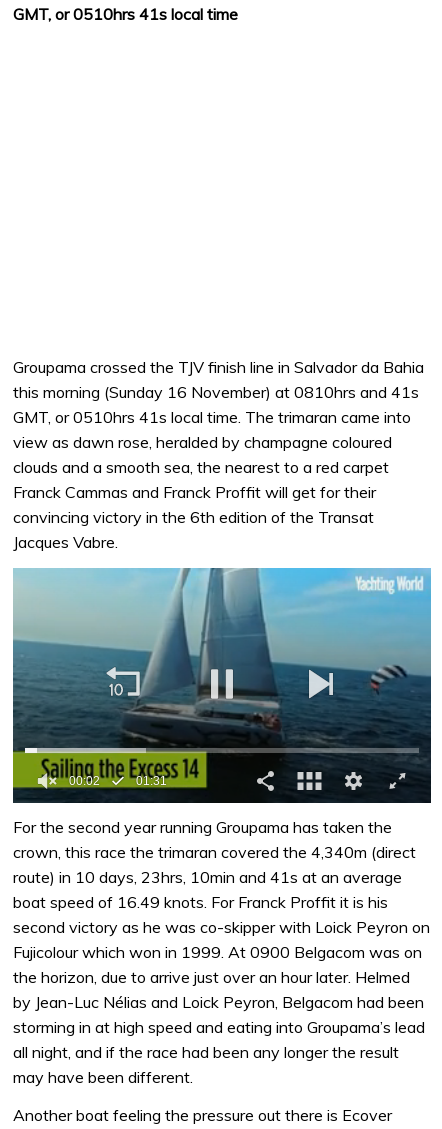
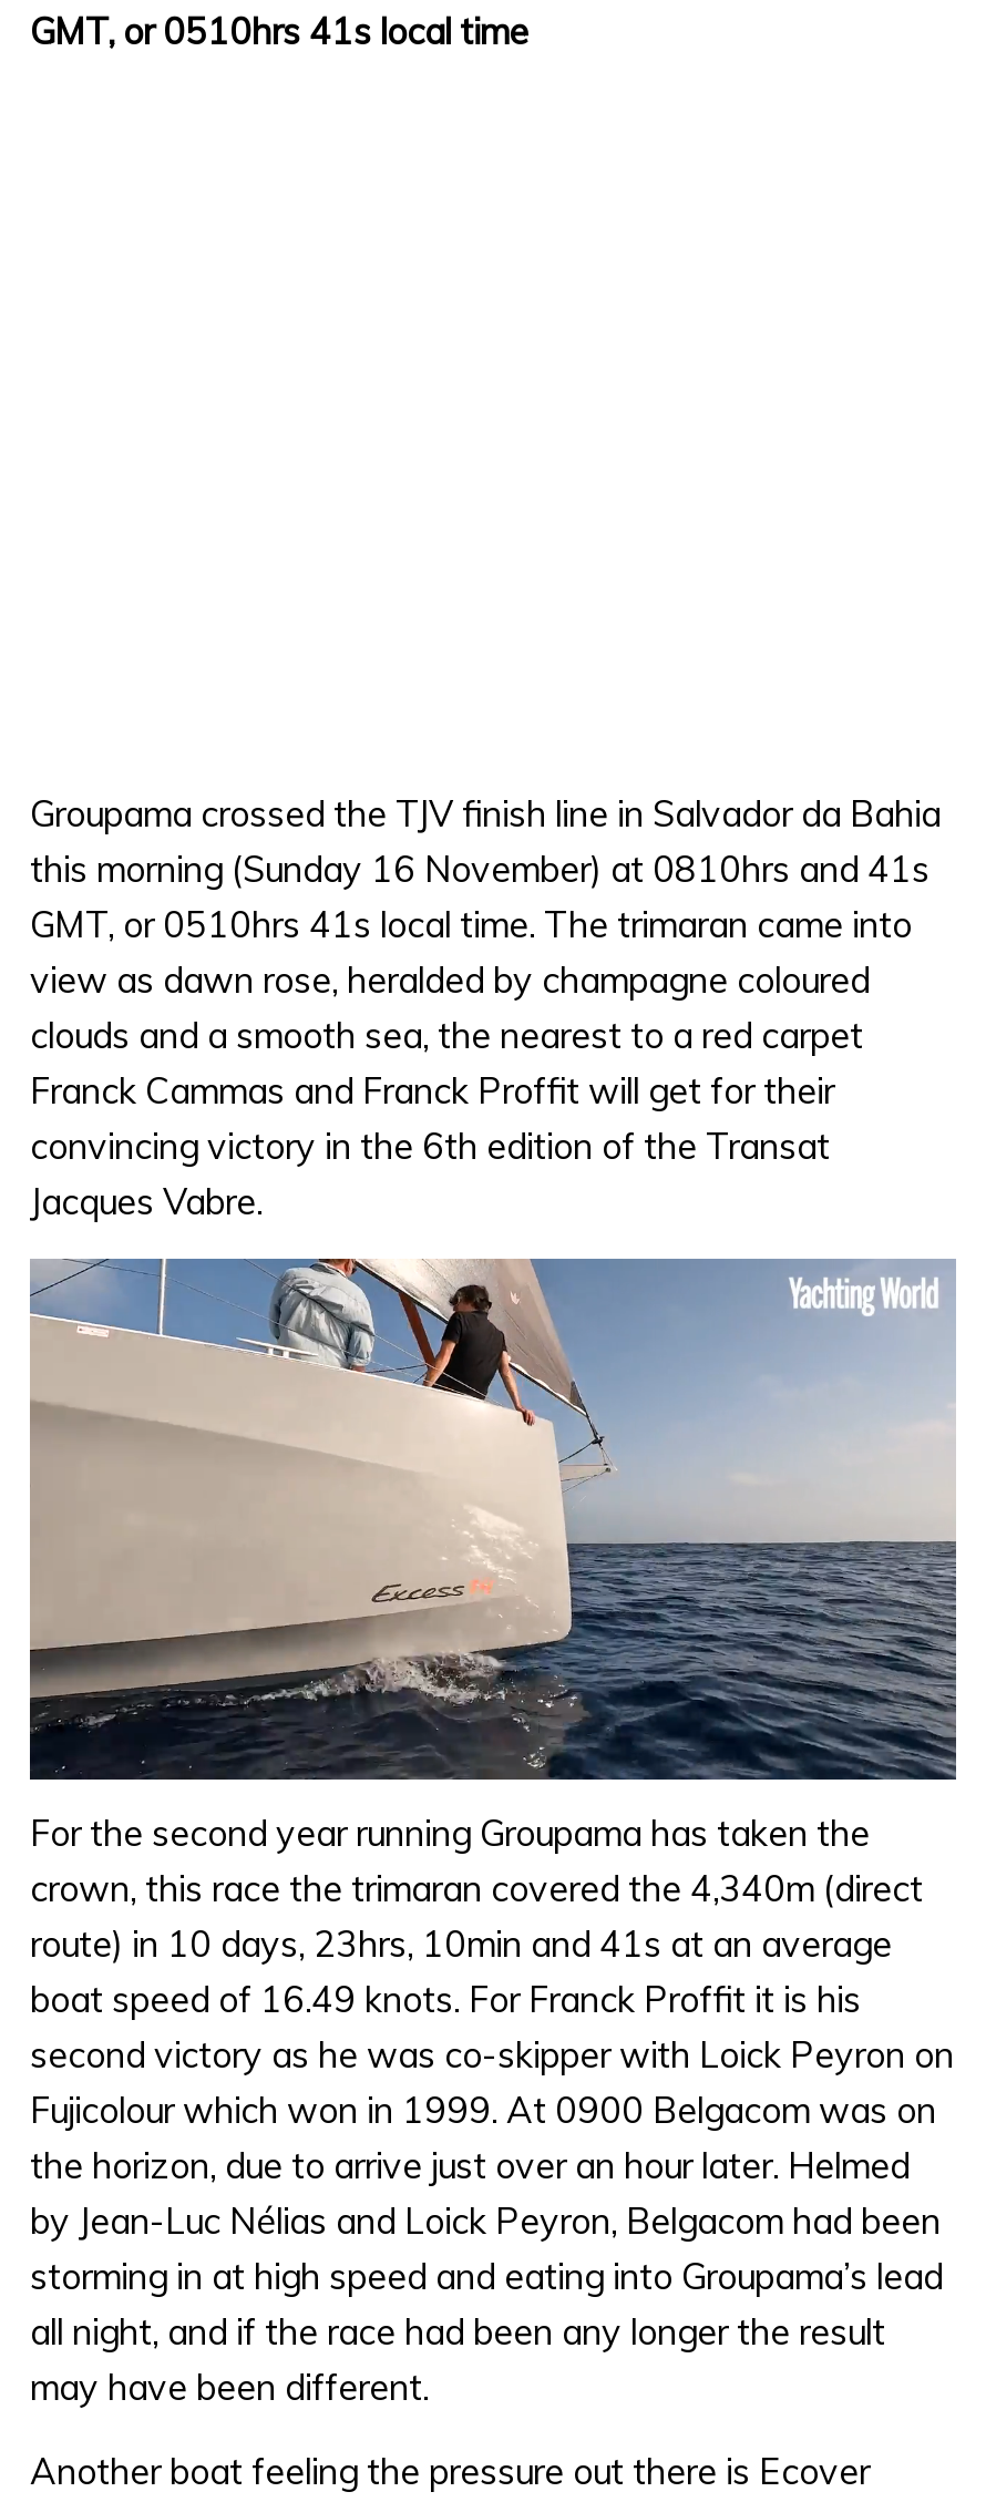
- [image]
+ [image]
